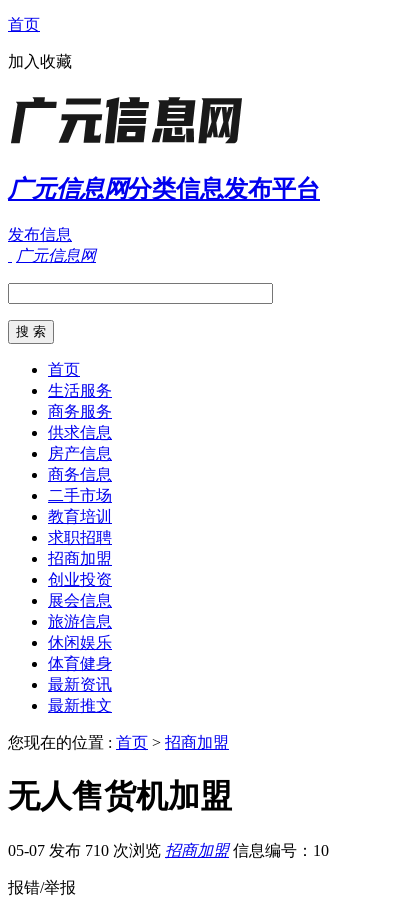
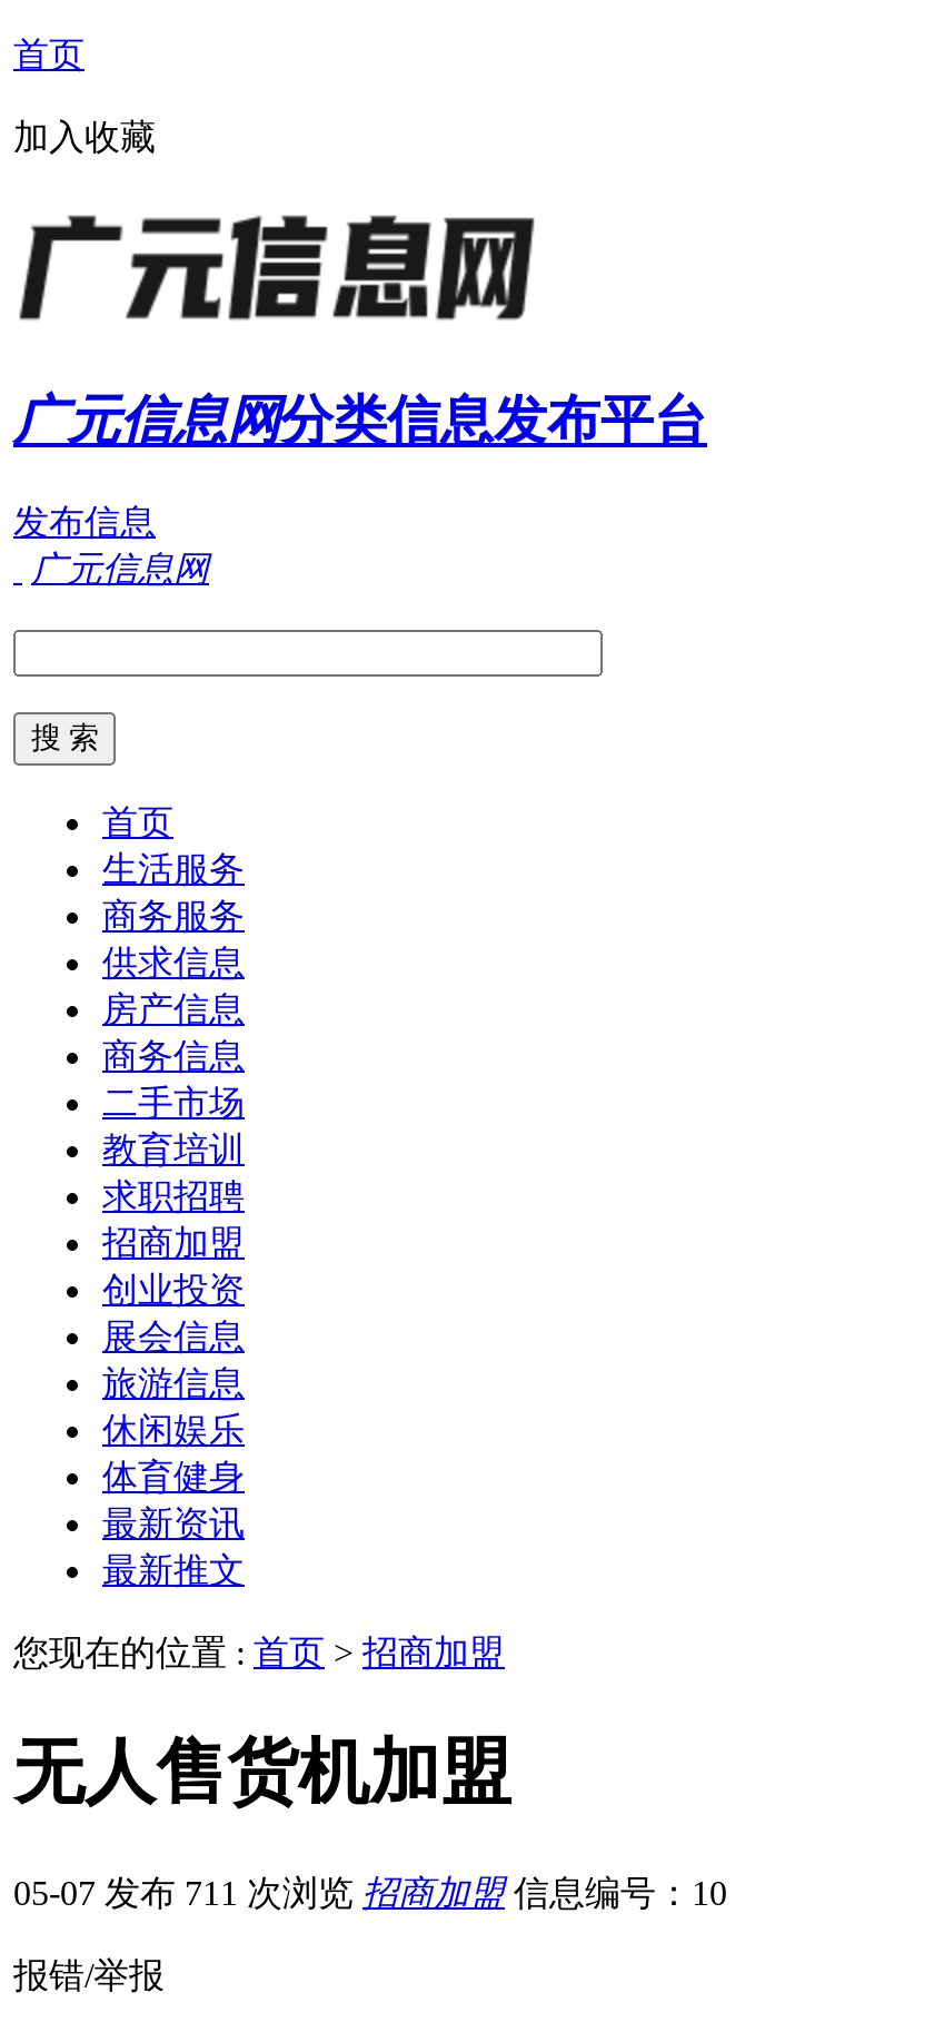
- 05-07 发布 710 次浏览 招商加盟 信息编号：10
+ 05-07 发布 711 次浏览 招商加盟 信息编号：10
